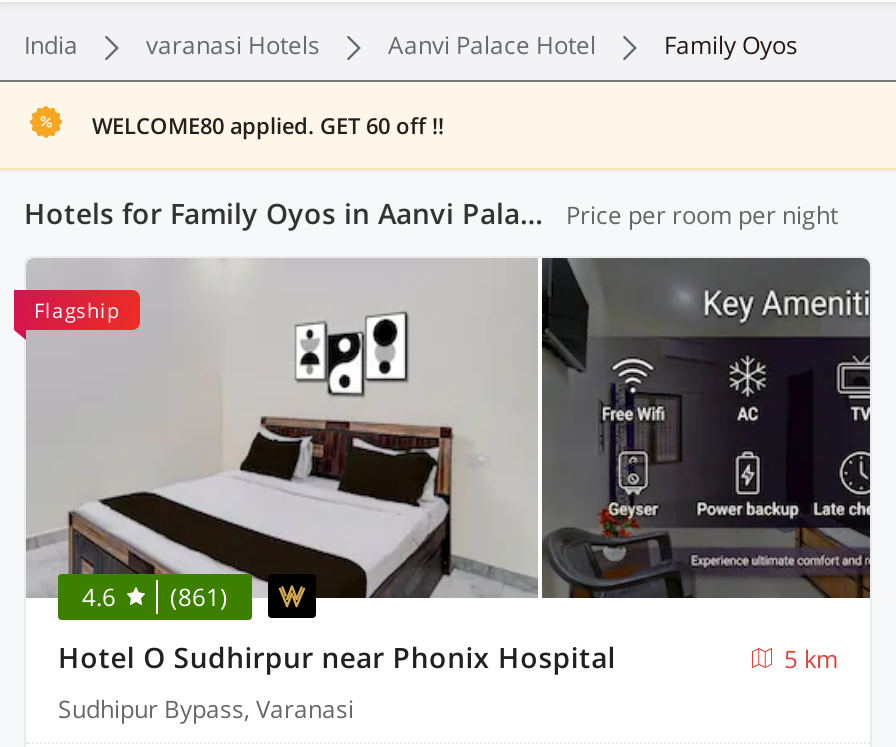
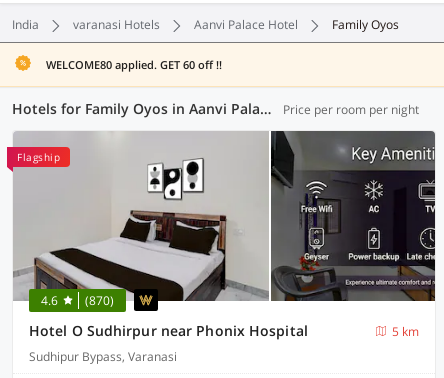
- 4.6 (861)
+ 4.6 (870)
